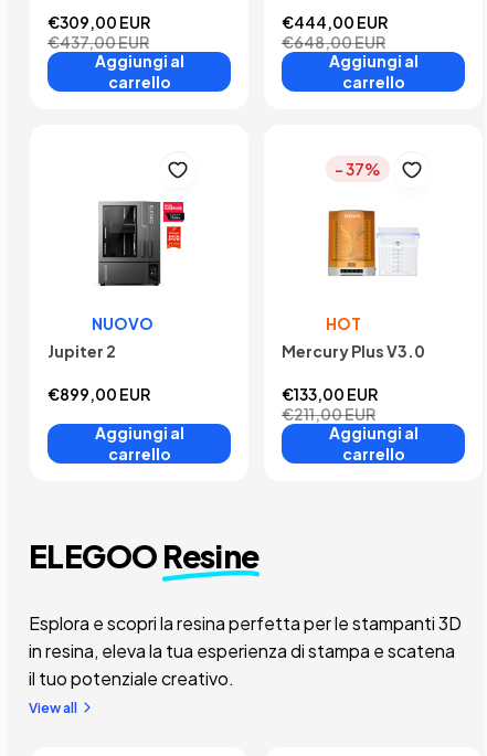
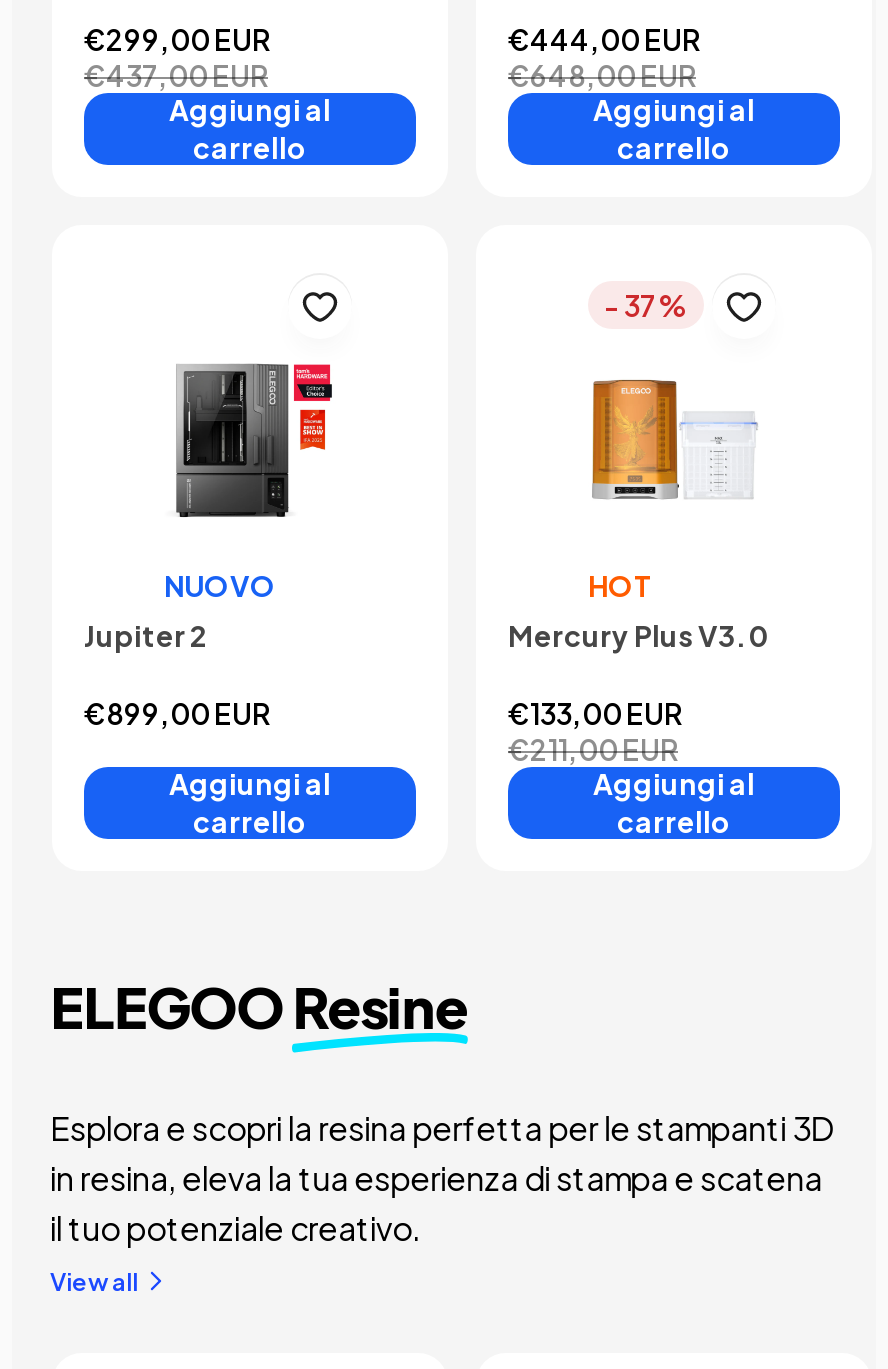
- €309,00 EUR
+ €299,00 EUR
